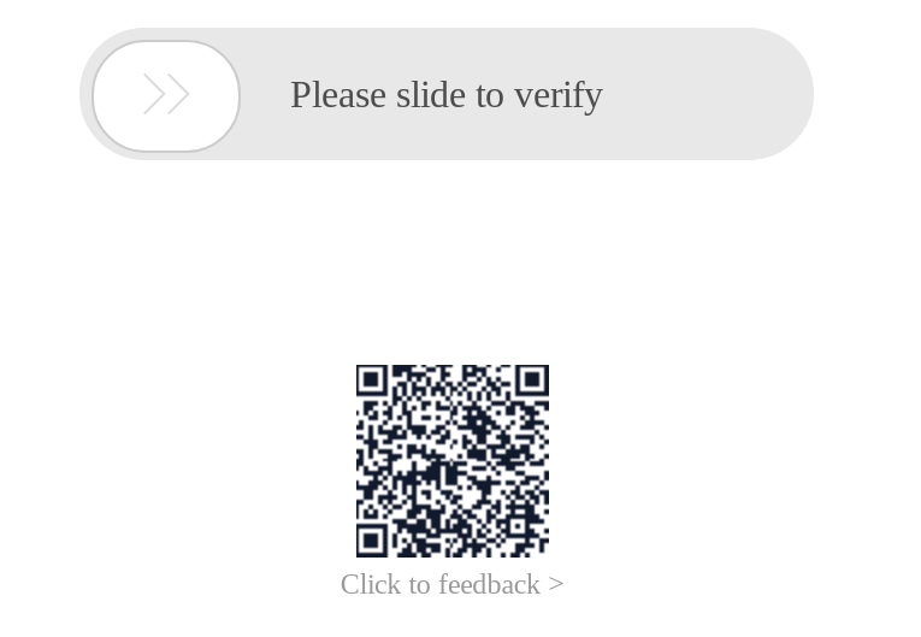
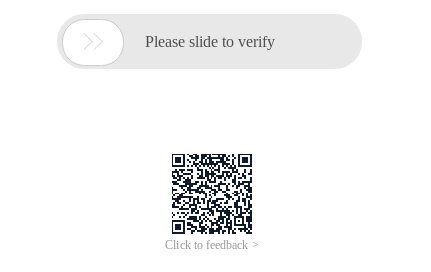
- [image]
+ [image]
